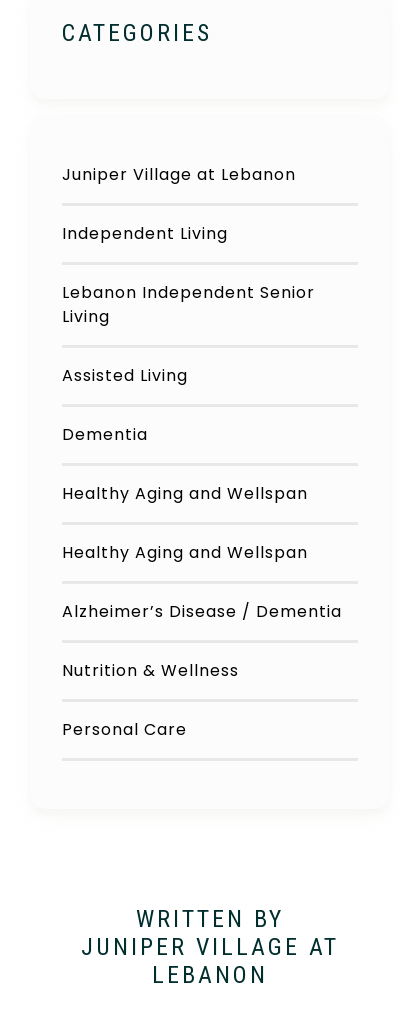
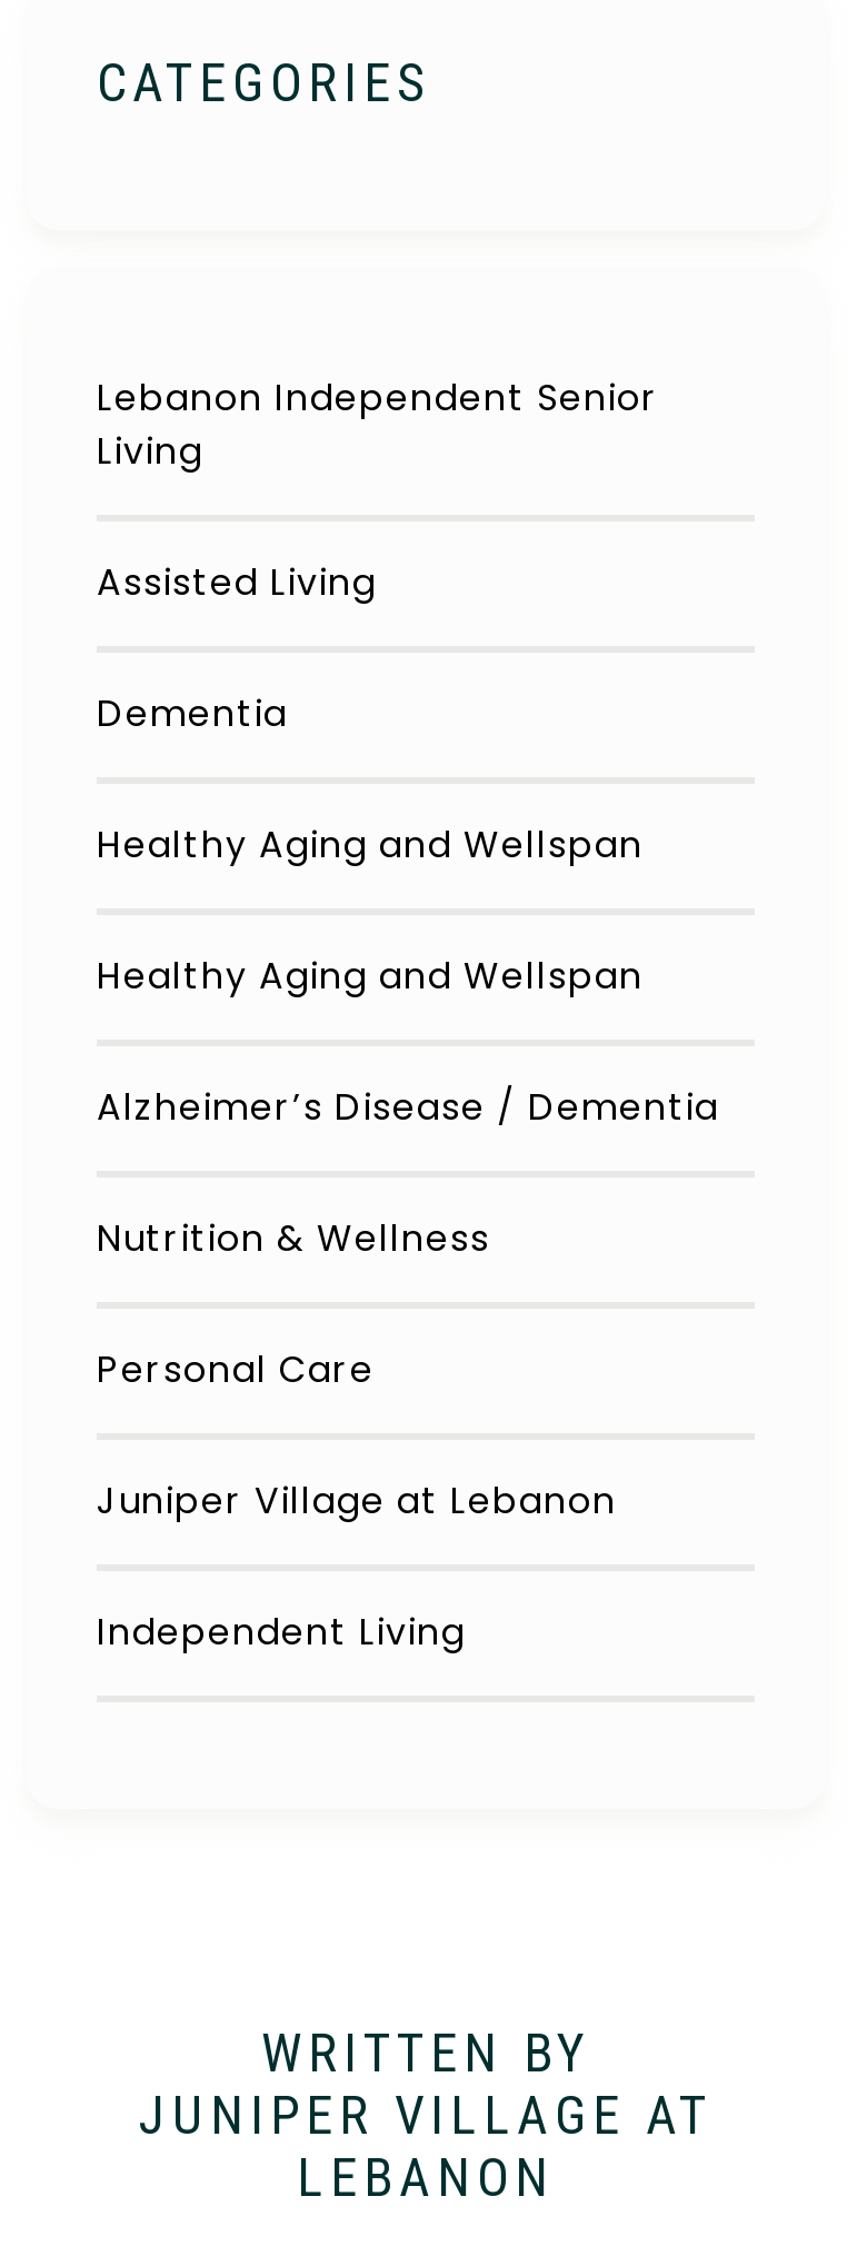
moved down: Juniper Village at Lebanon | Independent Living

moved up: Lebanon Independent Senior | Living | Assisted Living | ... | Nutrition & Wellness | Personal Care
